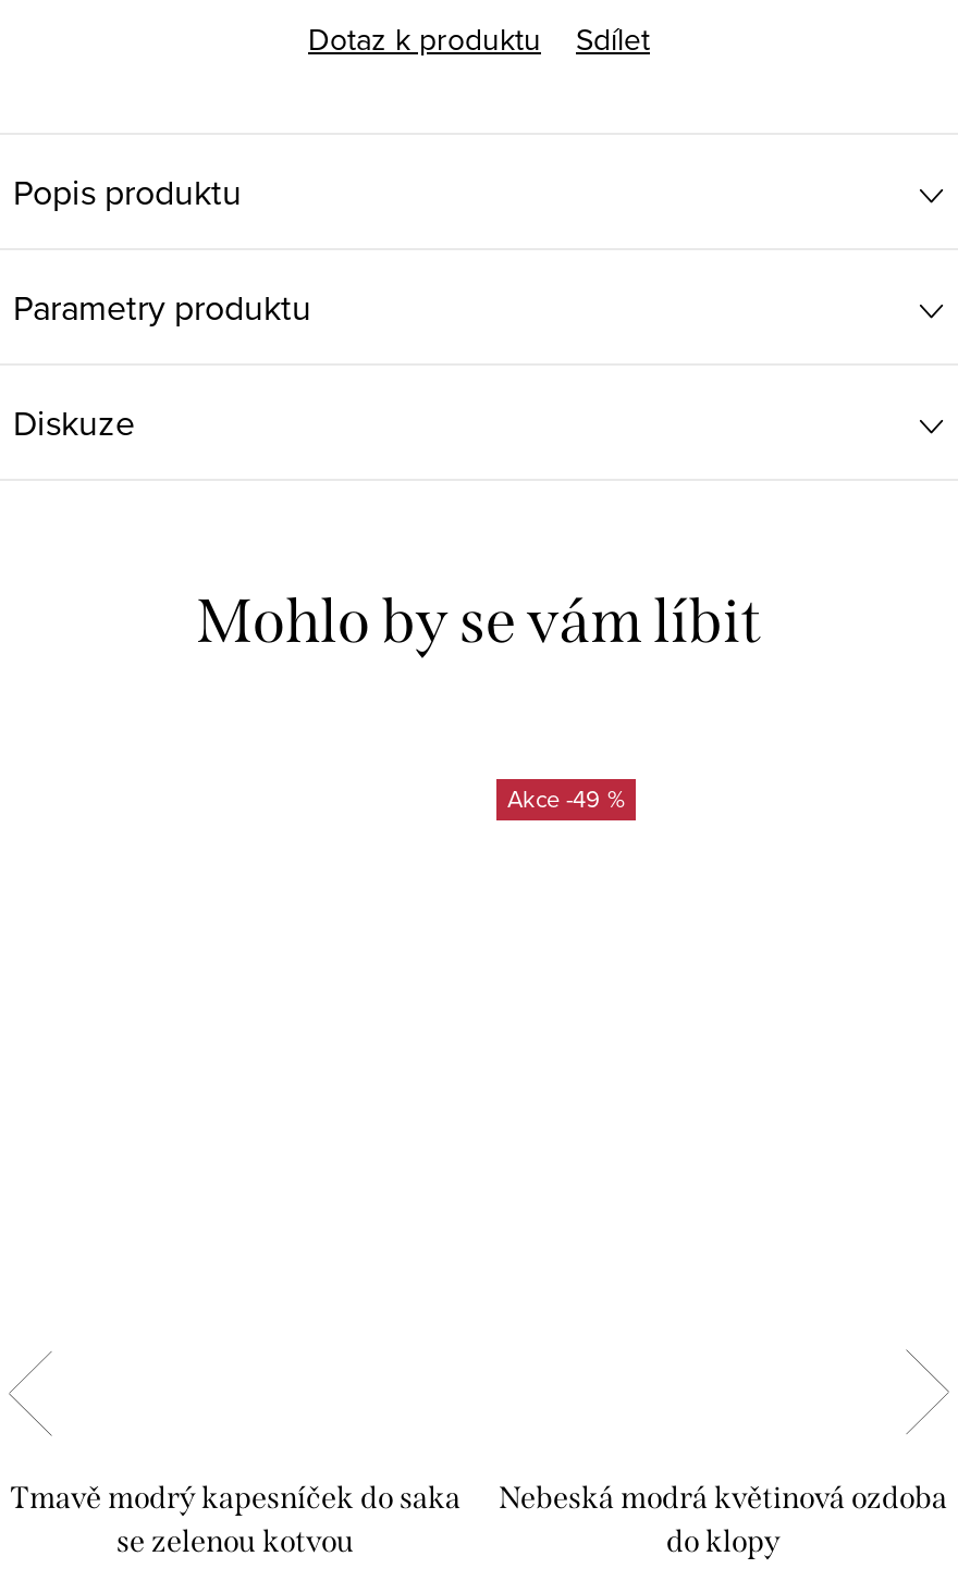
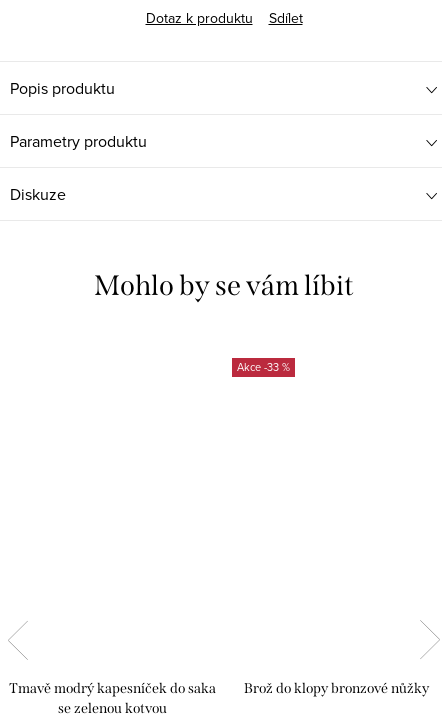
- -49 %
+ -33 %

- Nebeská modrá květinová ozdoba
- do klopy
+ Brož do klopy bronzové nůžky
